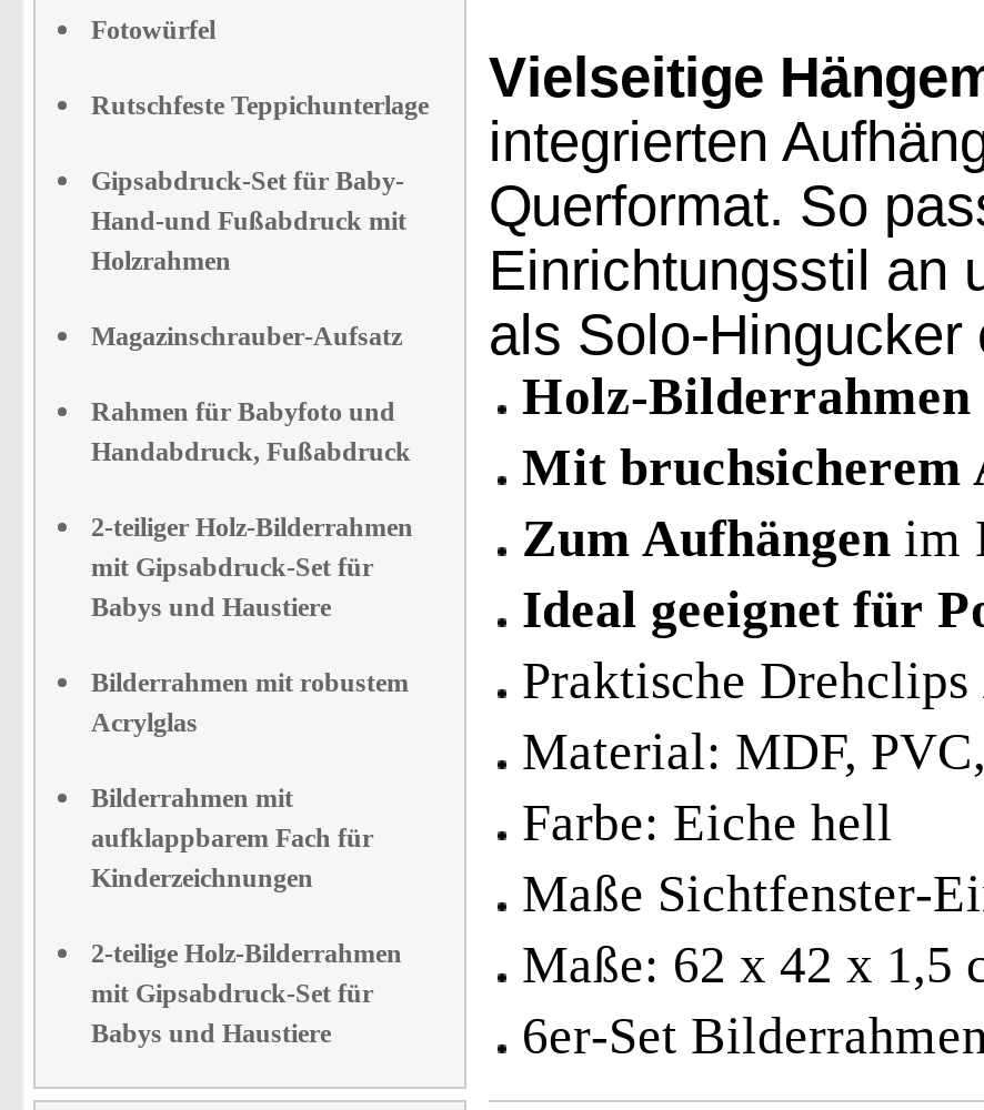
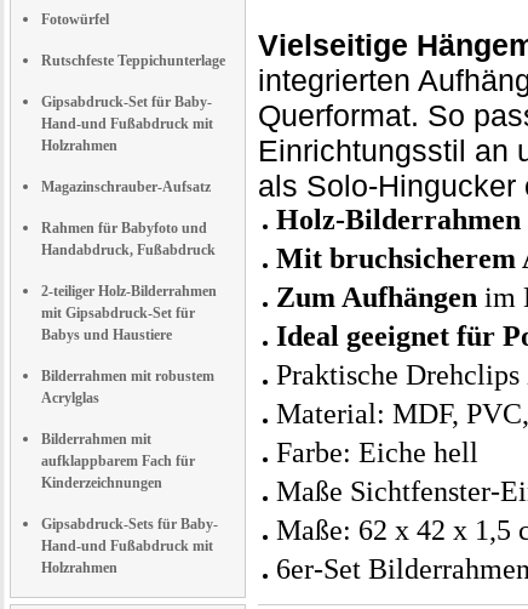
- 2-teilige Holz-Bilderrahmen
- mit Gipsabdruck-Set für
- Babys und Haustiere
+ Gipsabdruck-Sets für Baby-
+ Hand-und Fußabdruck mit
+ Holzrahmen
